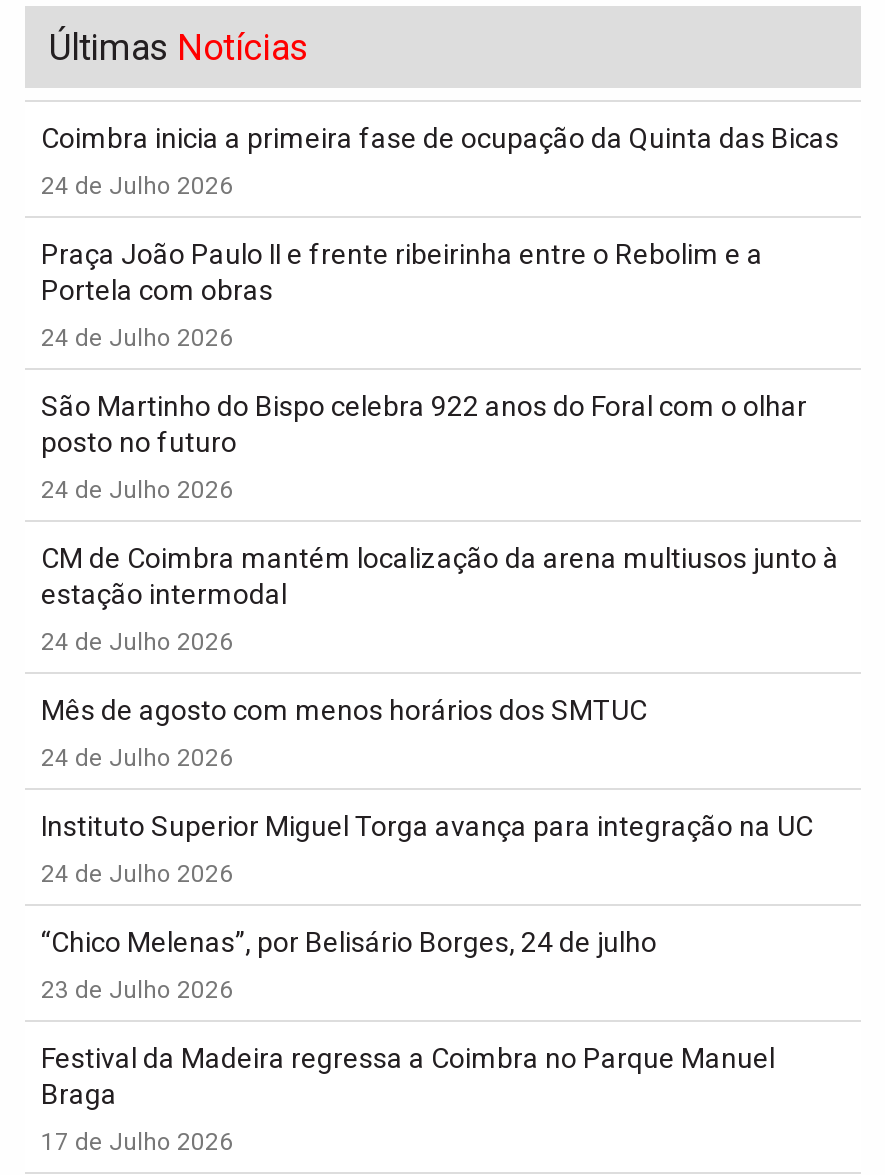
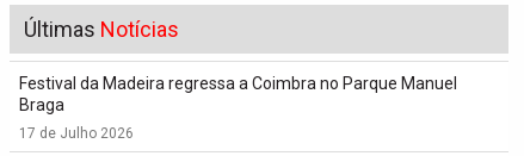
- Coimbra inicia a primeira fase de ocupação da Quinta das Bicas
- 24 de Julho 2026
- Praça João Paulo II e frente ribeirinha entre o Rebolim e a
- Portela com obras
- 24 de Julho 2026
- São Martinho do Bispo celebra 922 anos do Foral com o olhar
- posto no futuro
- 24 de Julho 2026
- CM de Coimbra mantém localização da arena multiusos junto à
- estação intermodal
- 24 de Julho 2026
- Mês de agosto com menos horários dos SMTUC
- 24 de Julho 2026
- Instituto Superior Miguel Torga avança para integração na UC
- 24 de Julho 2026
- “Chico Melenas”, por Belisário Borges, 24 de julho
- 23 de Julho 2026
